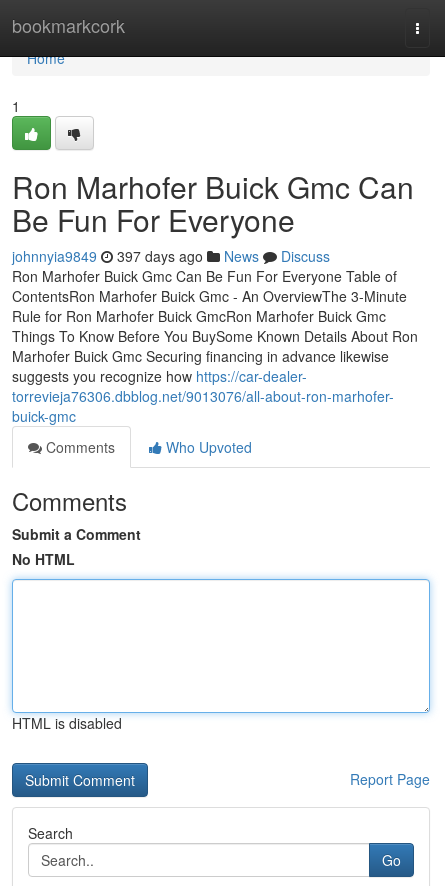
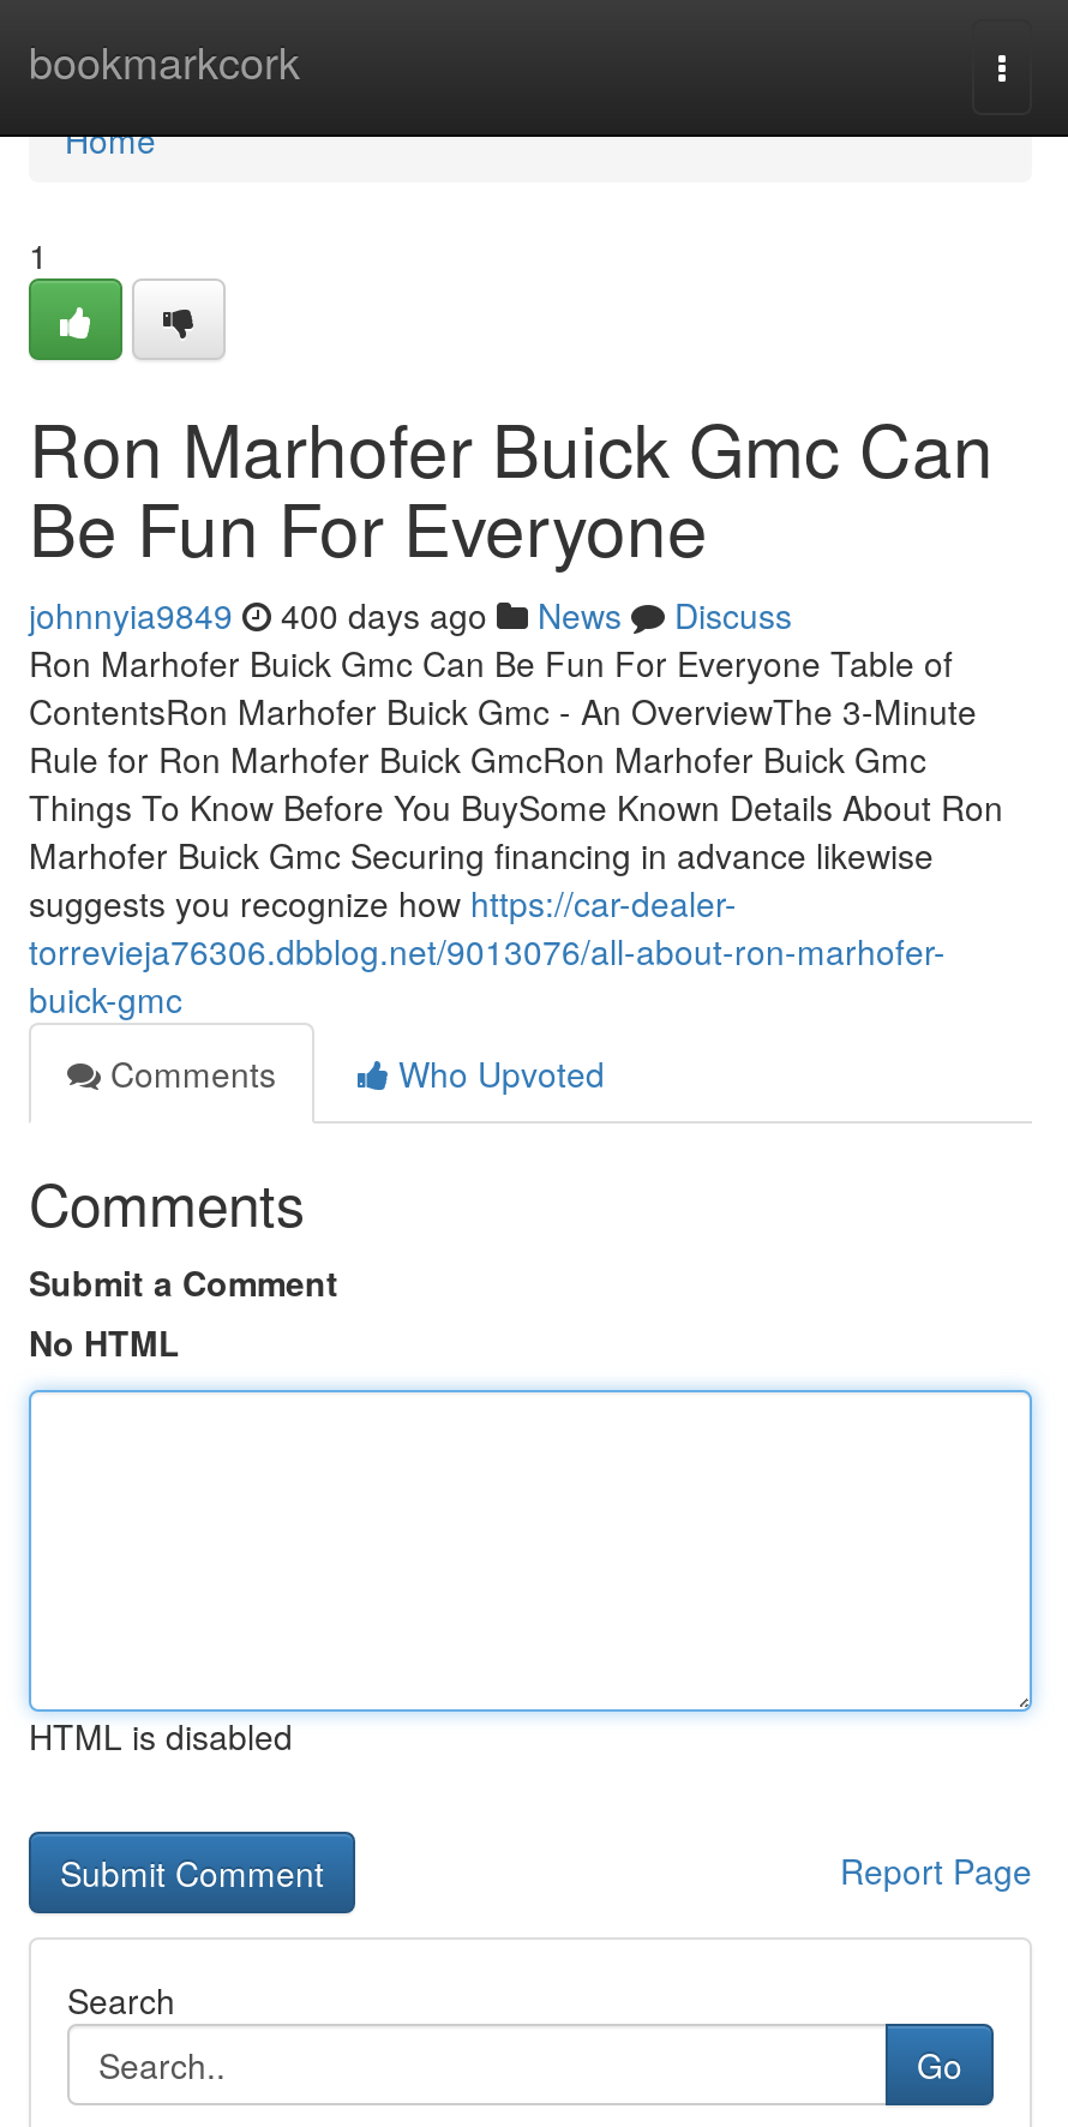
- johnnyia9849 397 days ago News Discuss
+ johnnyia9849 400 days ago News Discuss
